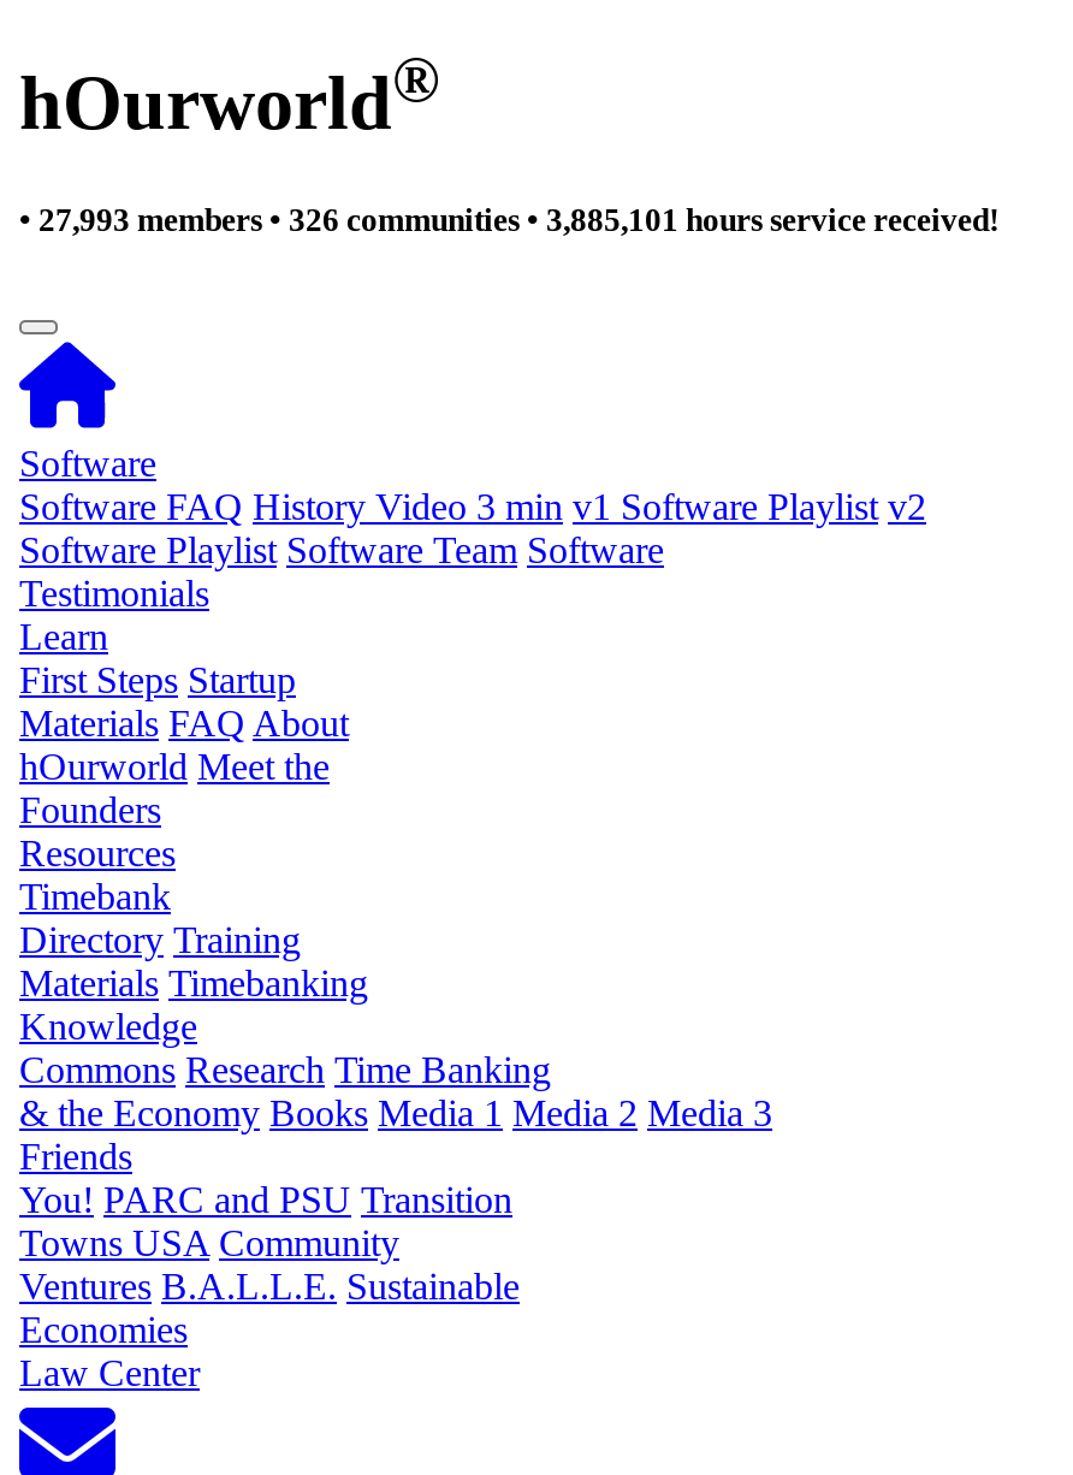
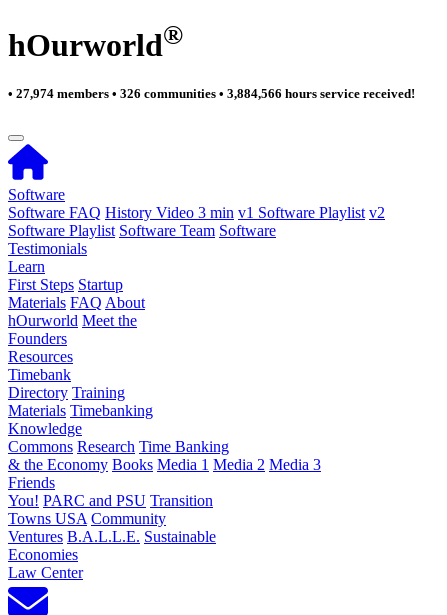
- • 27,993 members • 326 communities • 3,885,101 hours service received!
+ • 27,974 members • 326 communities • 3,884,566 hours service received!
